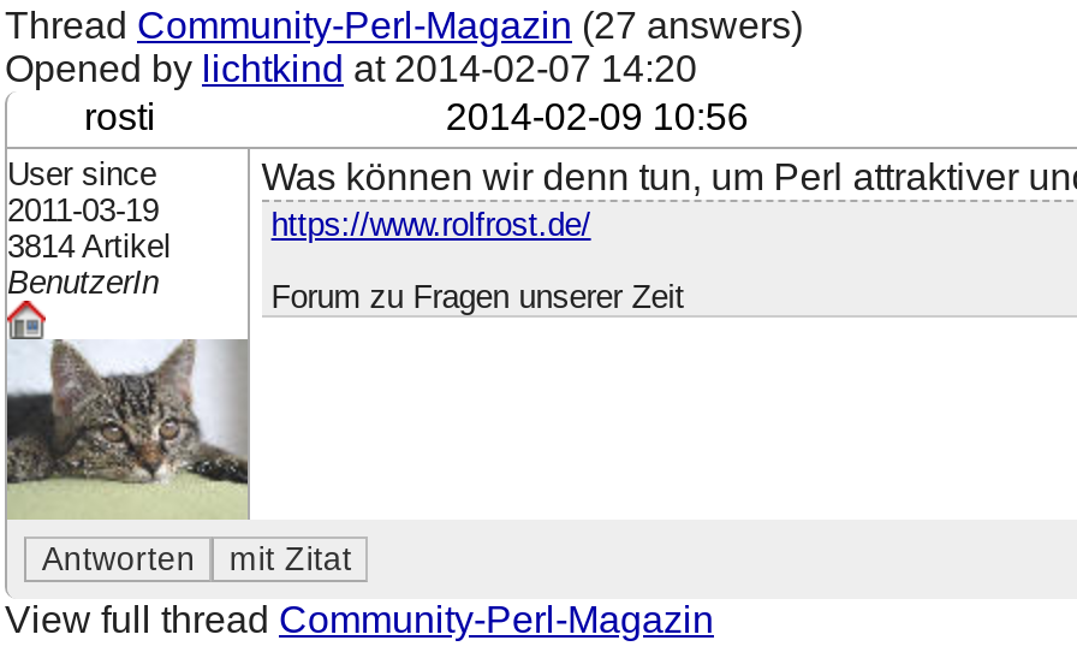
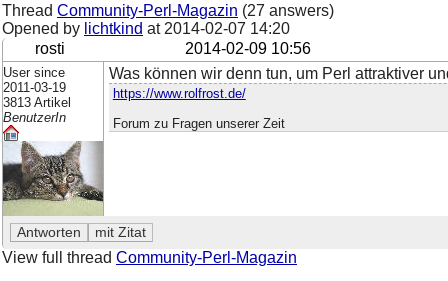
- 3814 Artikel
+ 3813 Artikel
